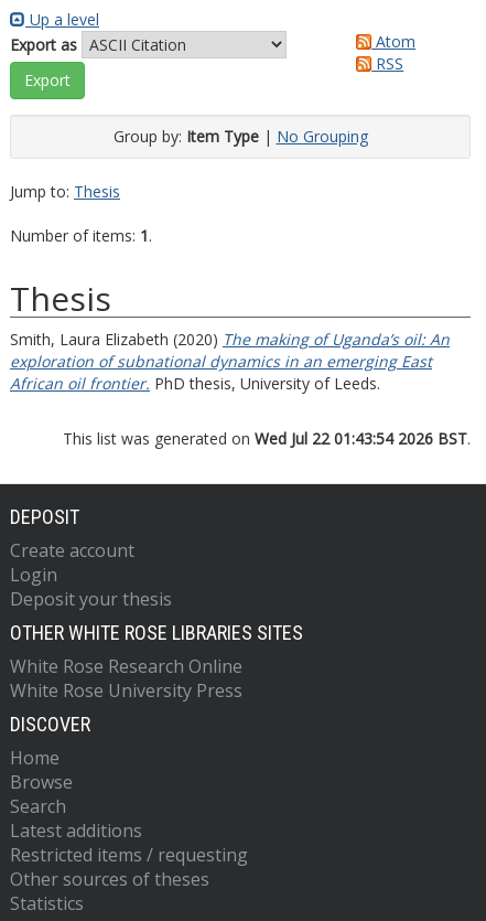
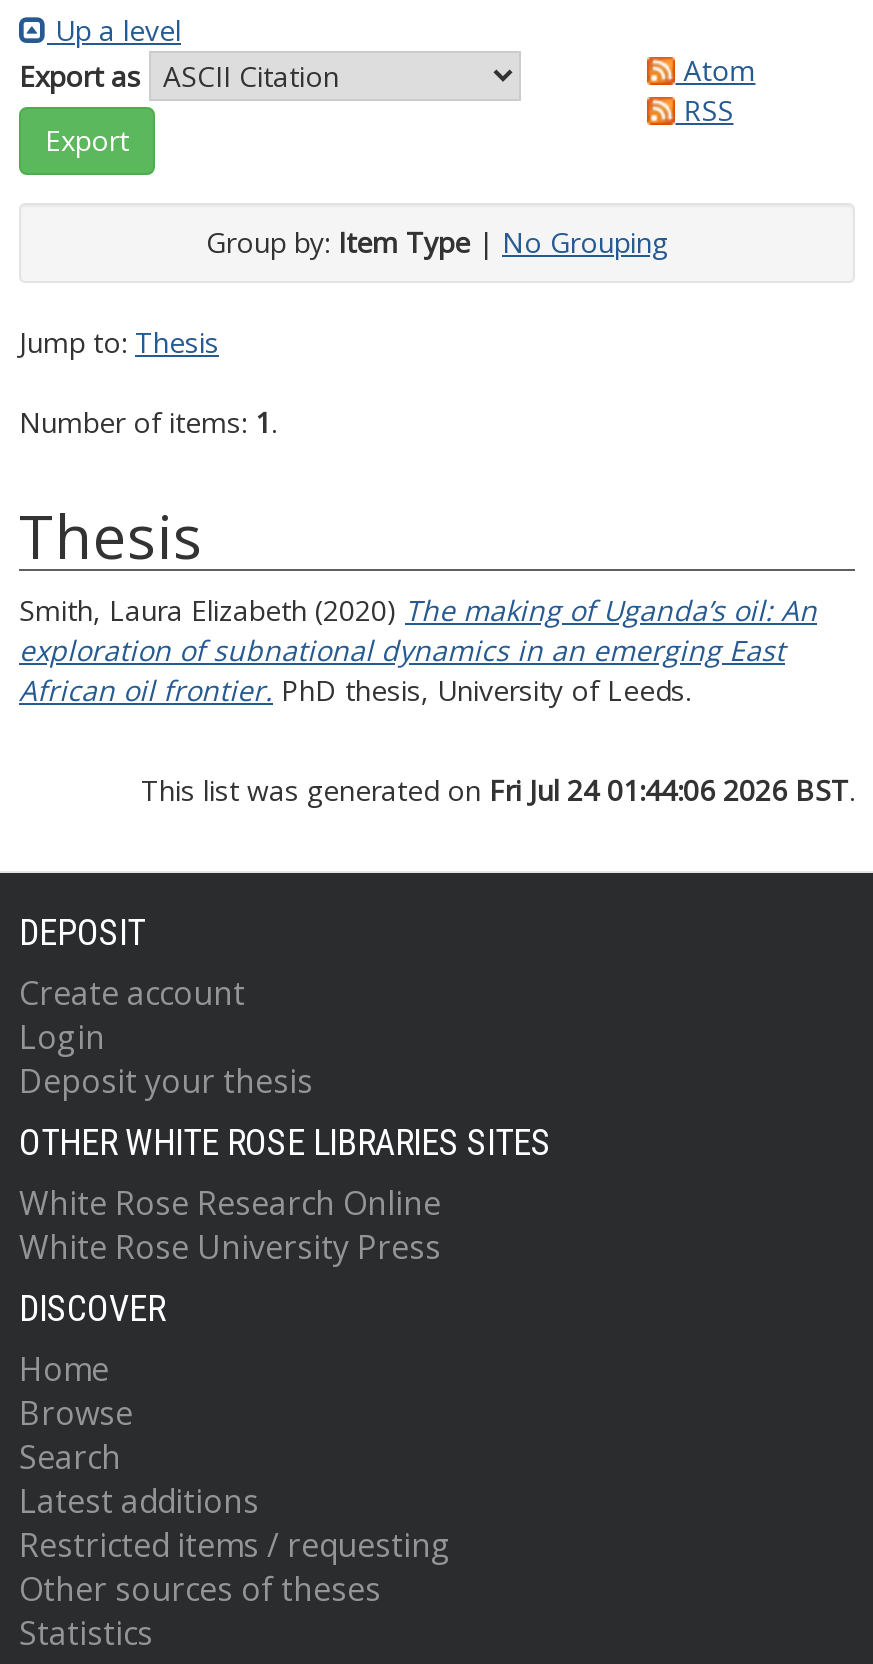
- This list was generated on Wed Jul 22 01:43:54 2026 BST.
+ This list was generated on Fri Jul 24 01:44:06 2026 BST.
